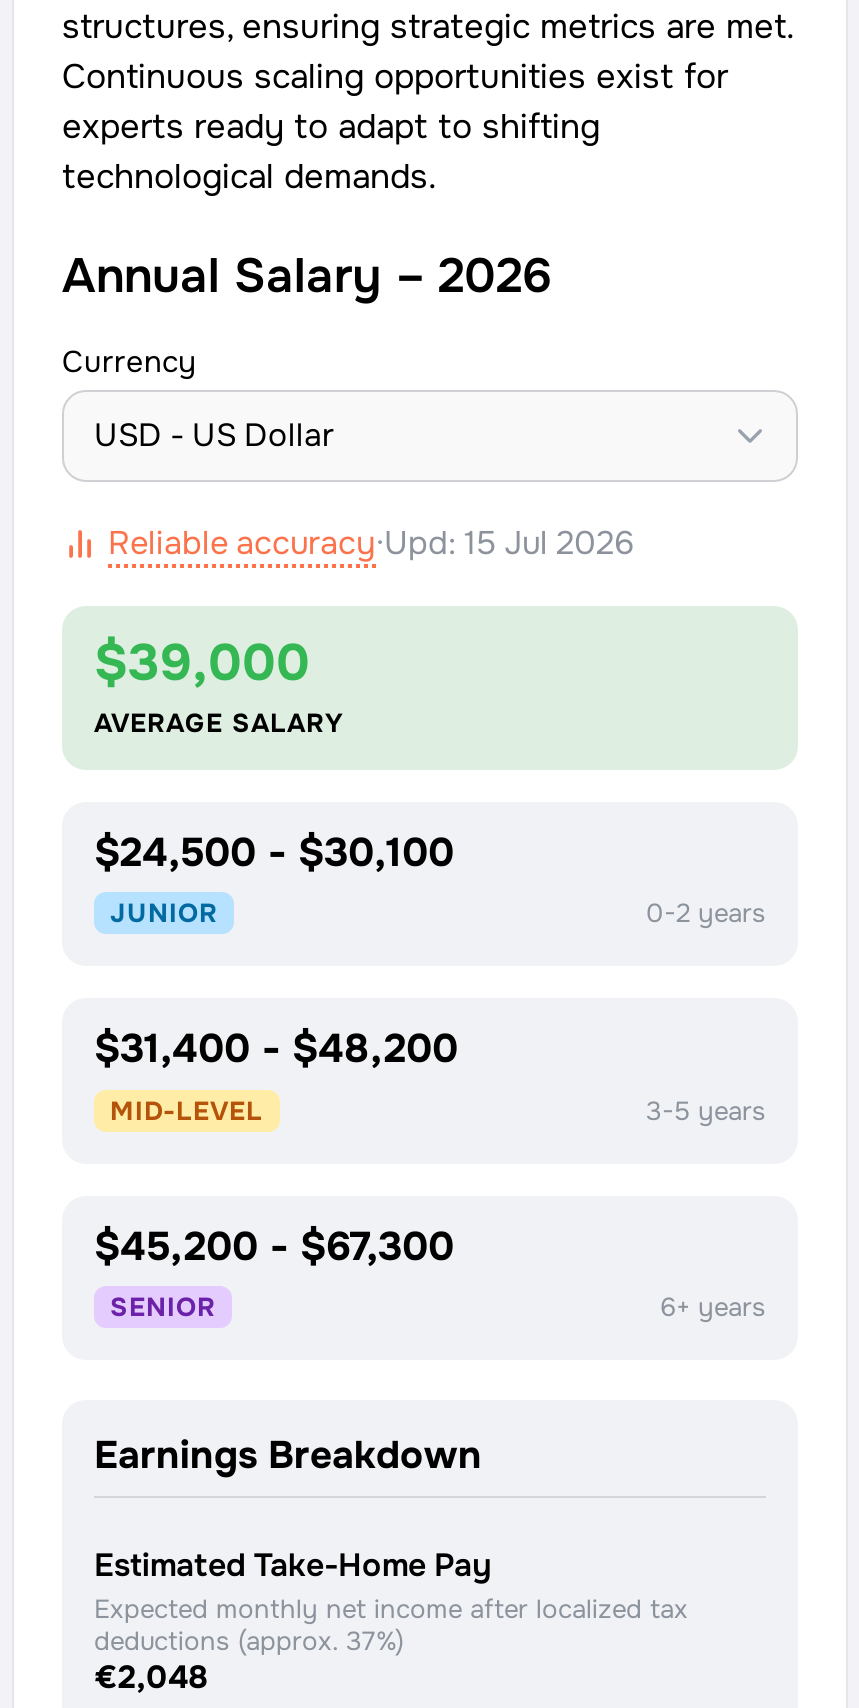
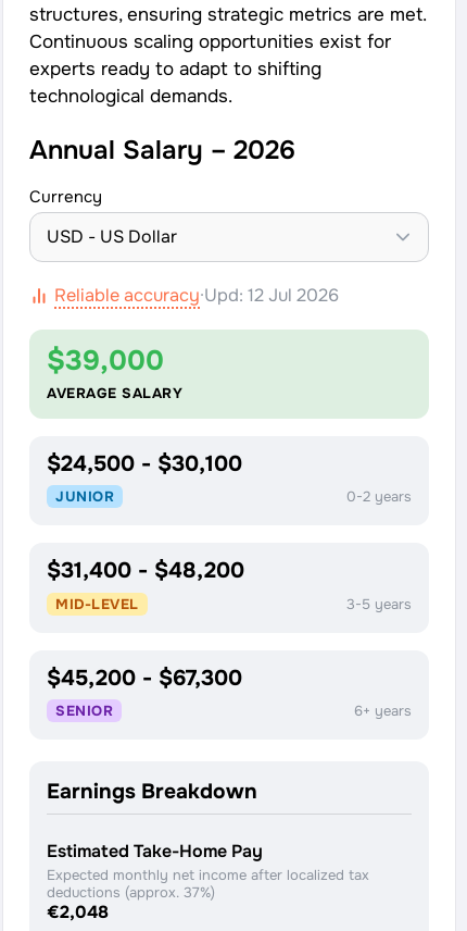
- Reliable accuracy·Upd: 15 Jul 2026
+ Reliable accuracy·Upd: 12 Jul 2026
